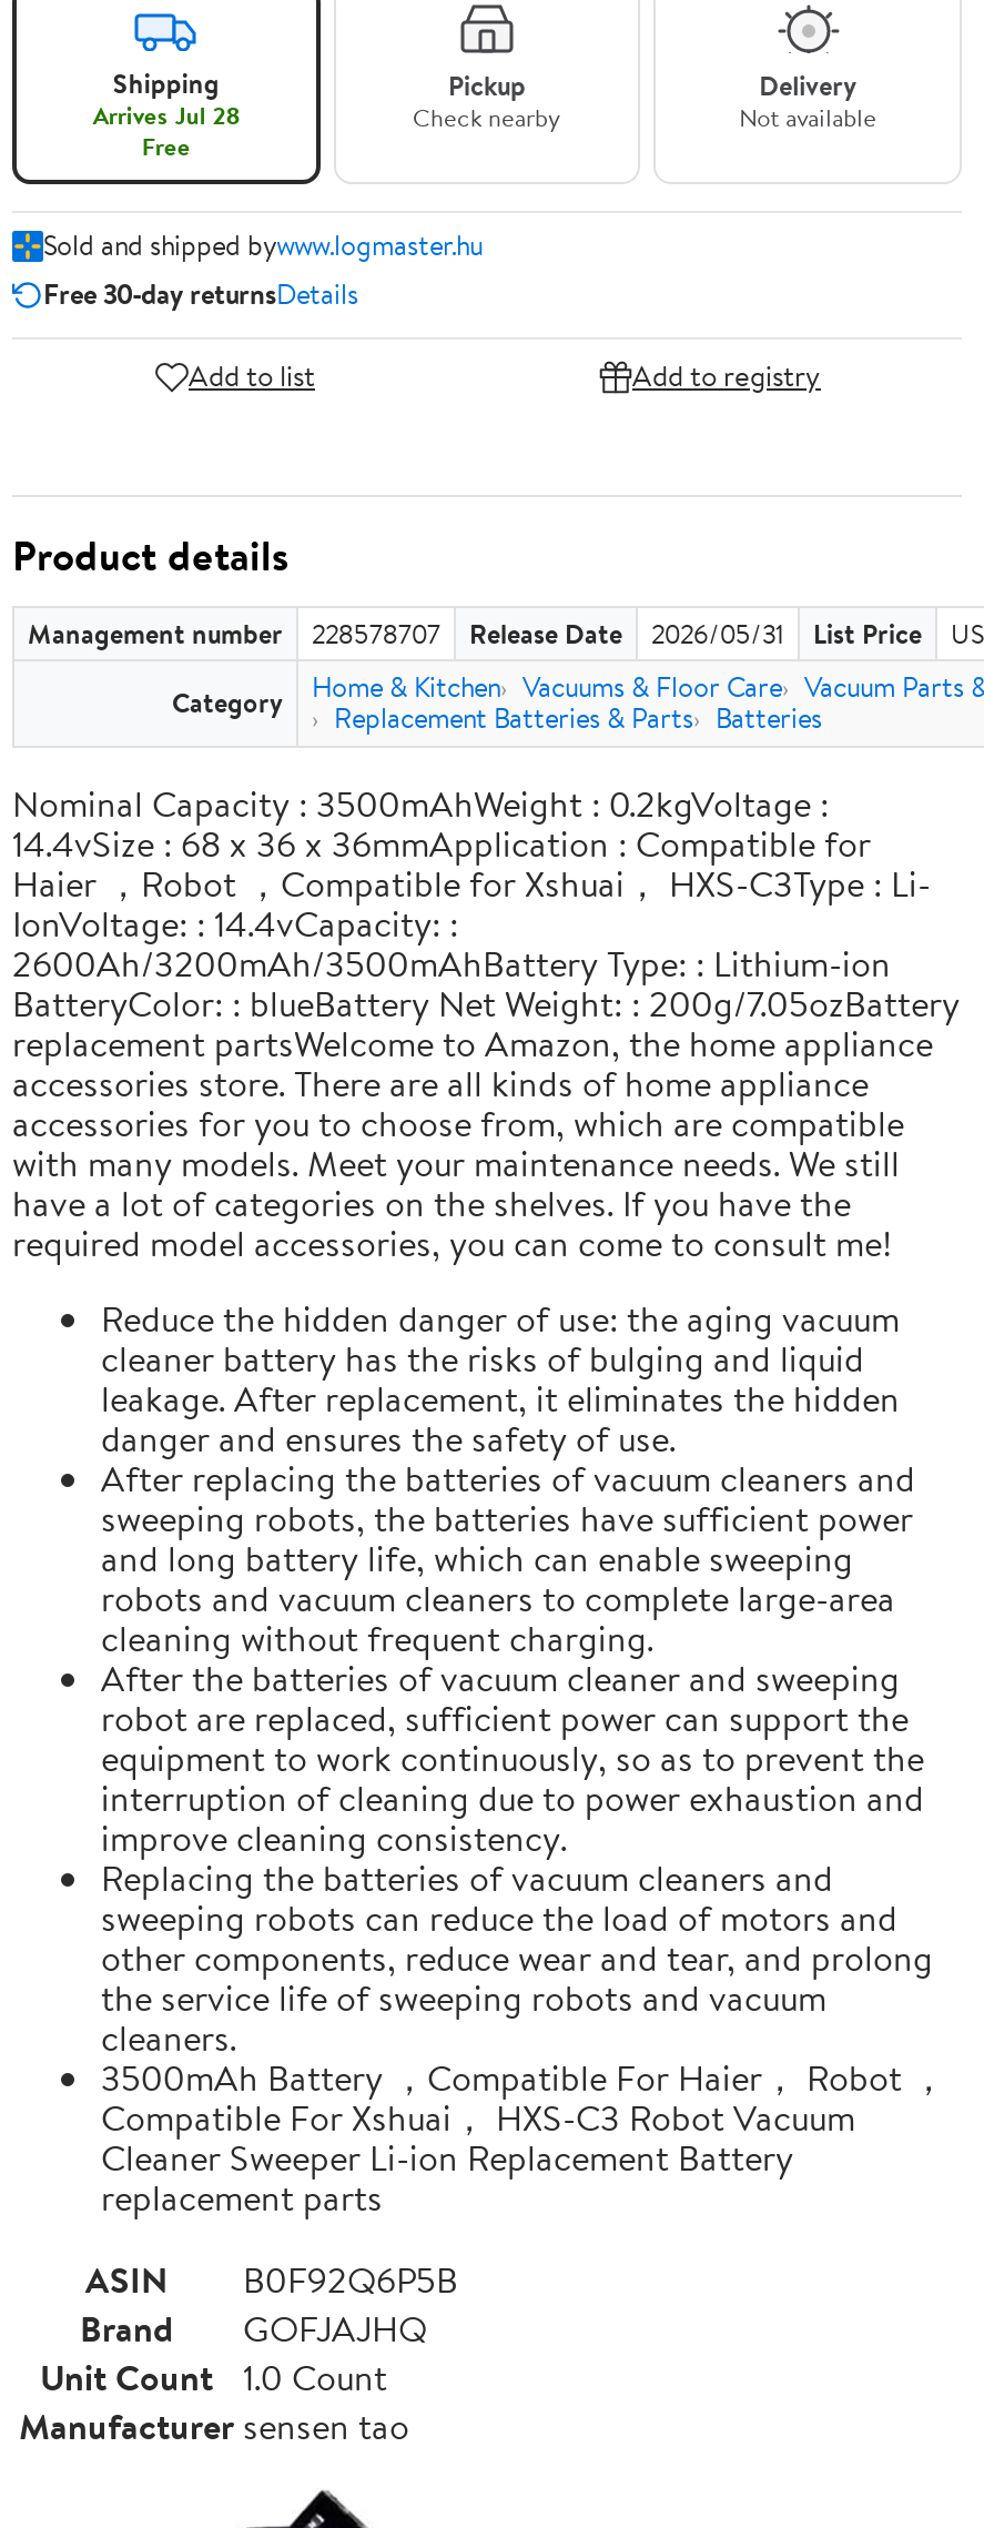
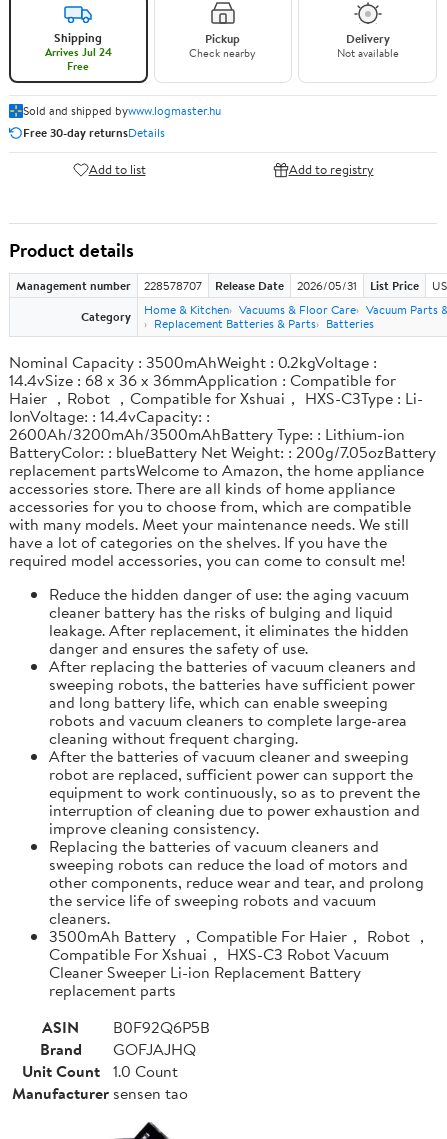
- Arrives Jul 28
+ Arrives Jul 24
